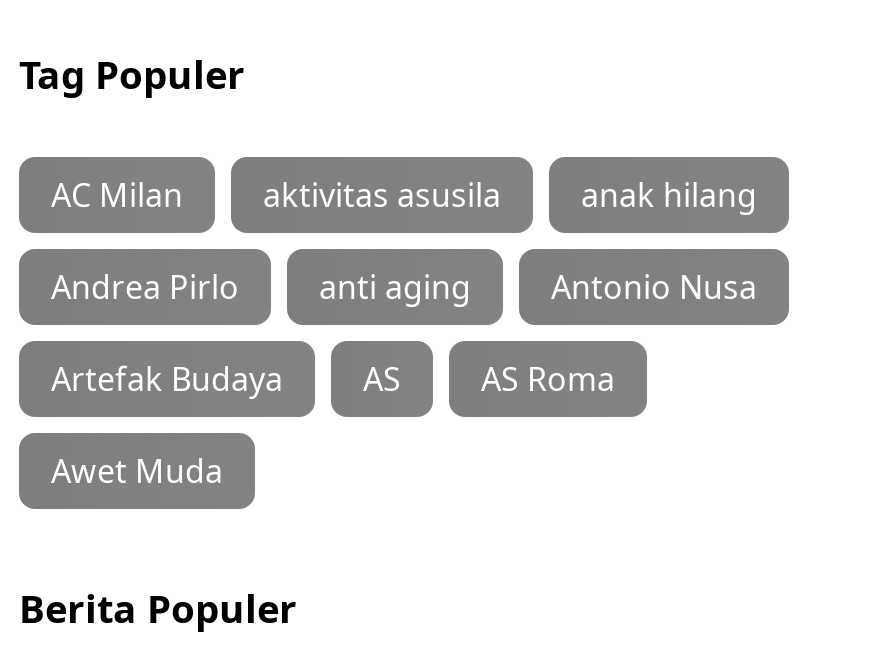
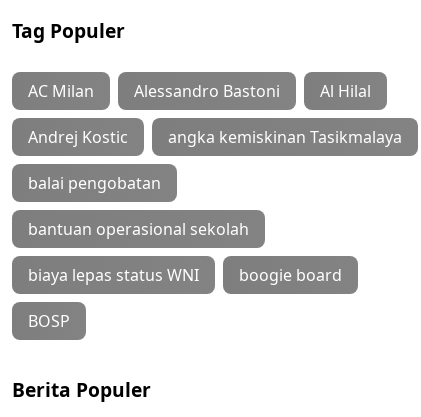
- aktivitas asusila
- anak hilang
- Andrea Pirlo
- anti aging
- Antonio Nusa
- Artefak Budaya
- AS
- AS Roma
- Awet Muda
+ Alessandro Bastoni
+ Al Hilal
+ Andrej Kostic
+ angka kemiskinan Tasikmalaya
+ balai pengobatan
+ bantuan operasional sekolah
+ biaya lepas status WNI
+ boogie board
+ BOSP
